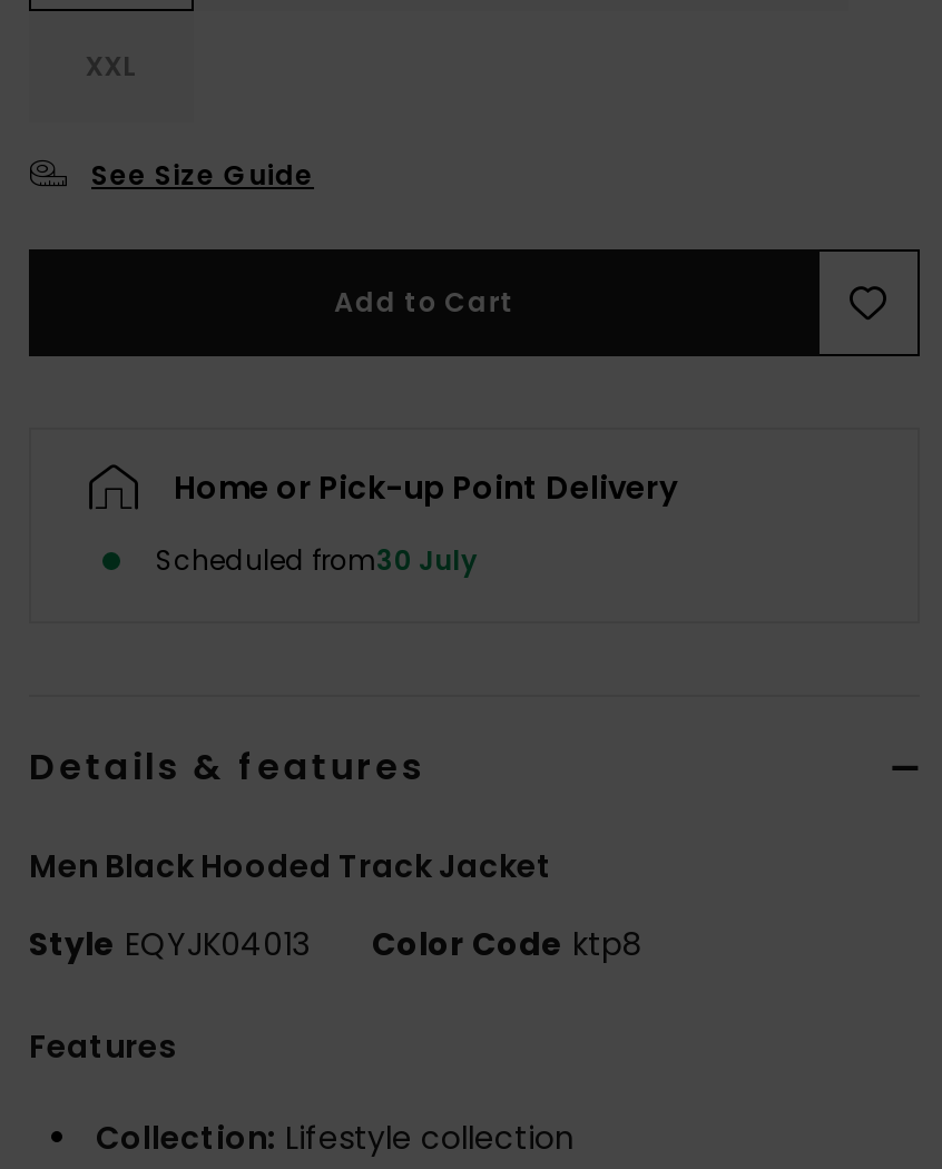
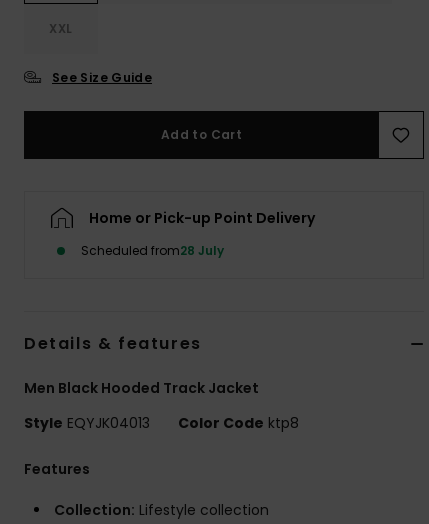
- Scheduled from30 July
+ Scheduled from28 July
